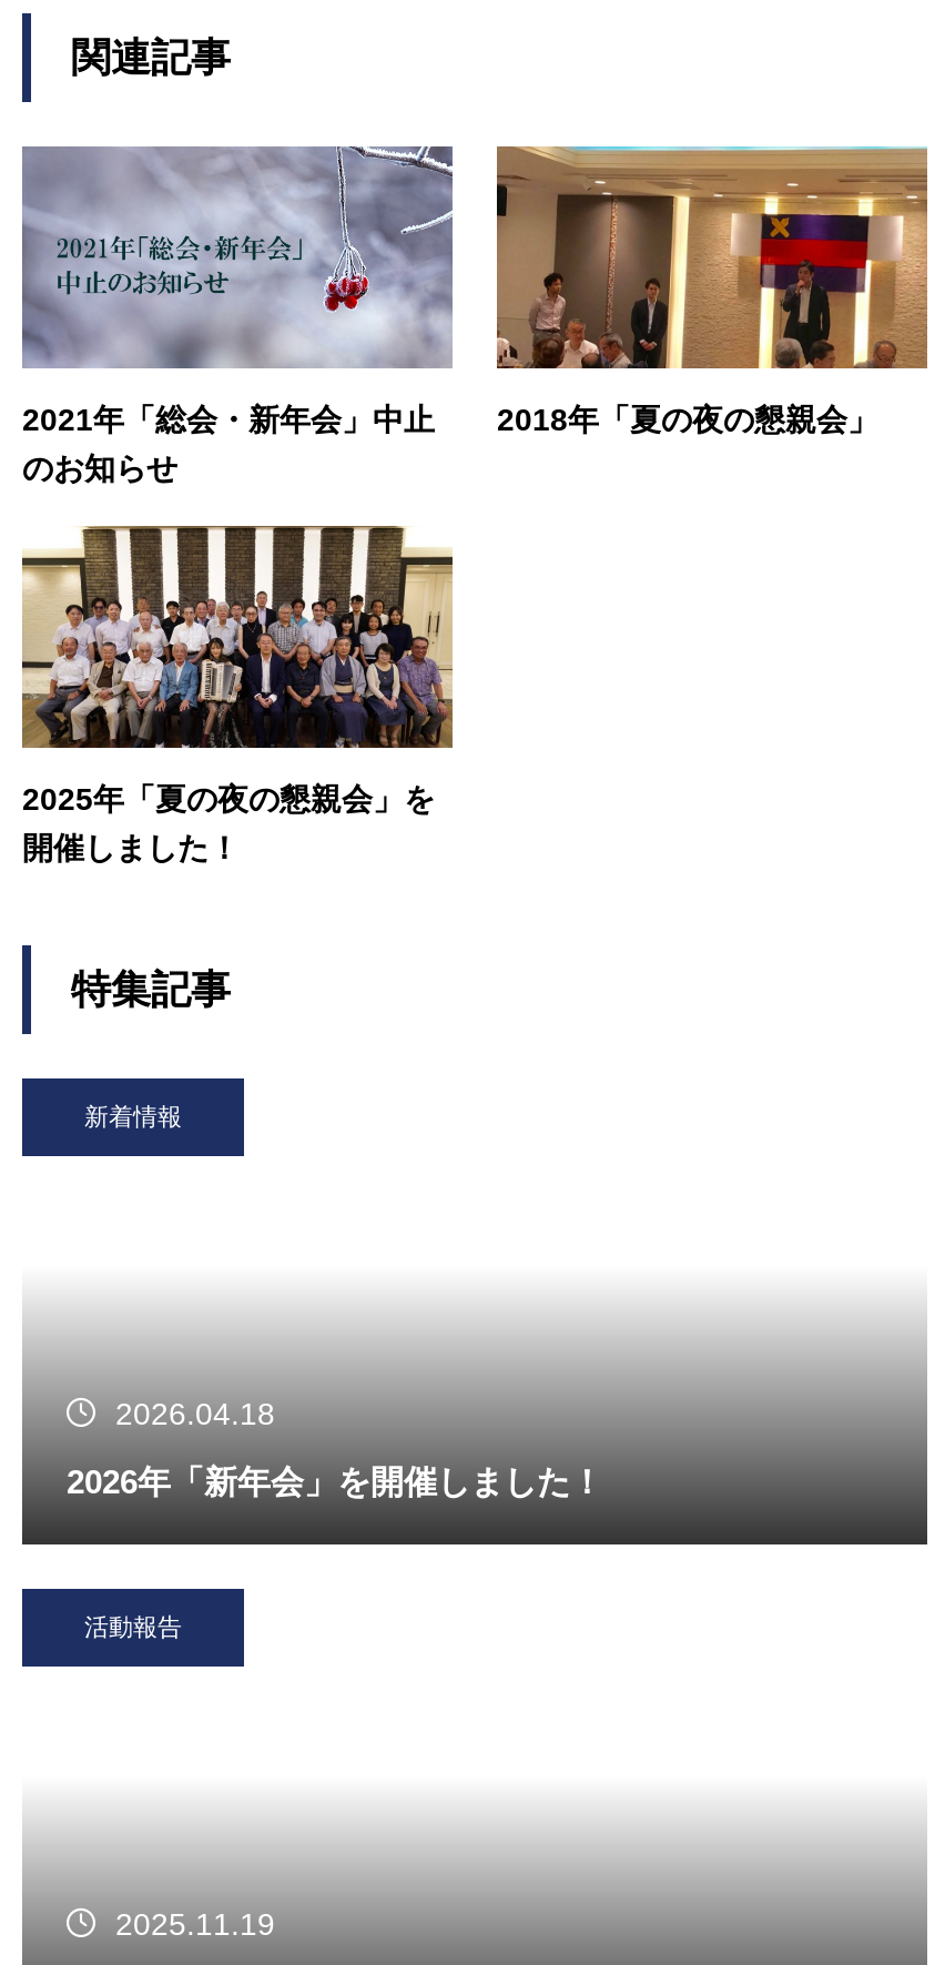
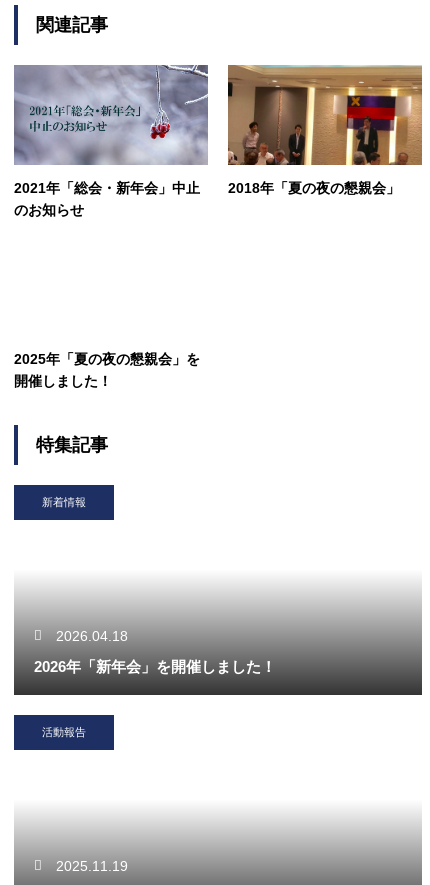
- [image]
